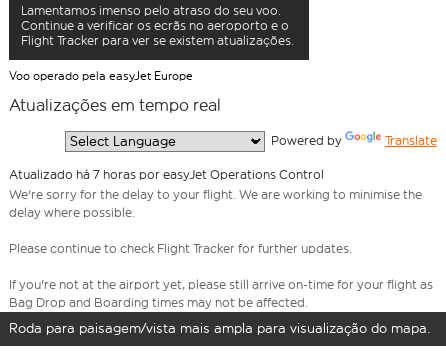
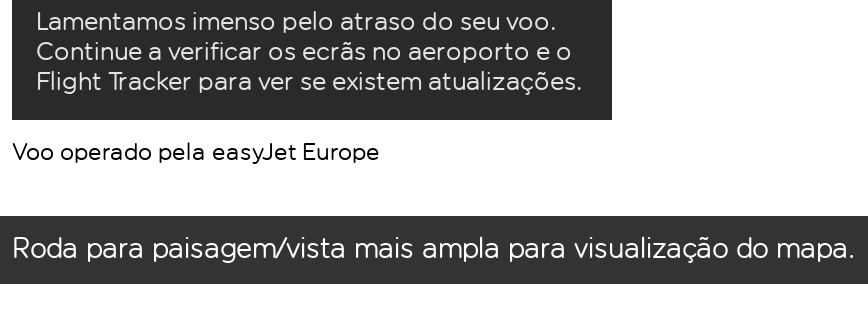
- Atualizações em tempo real
- Powered by
- Translate
- Atualizado há 7 horas por easyJet Operations Control
- We're sorry for the delay to your flight. We are working to minimise the
- delay where possible.
- Please continue to check Flight Tracker for further updates.
- If you're not at the airport yet, please still arrive on-time for your flight as
- Bag Drop and Boarding times may not be affected.
